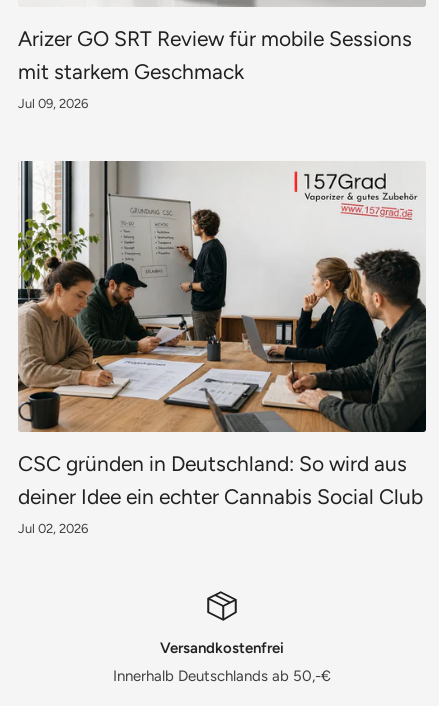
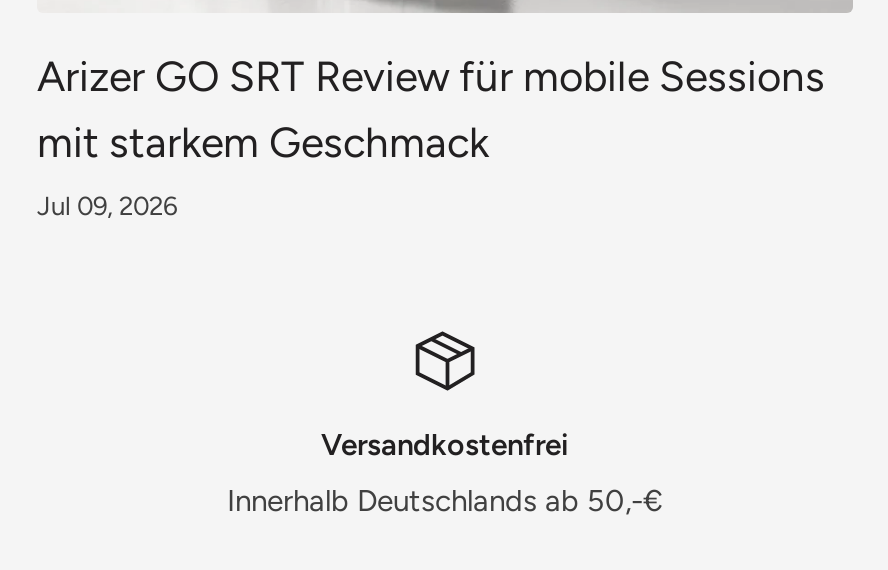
- [image]
- CSC gründen in Deutschland: So wird aus
- deiner Idee ein echter Cannabis Social Club
- Jul 02, 2026
